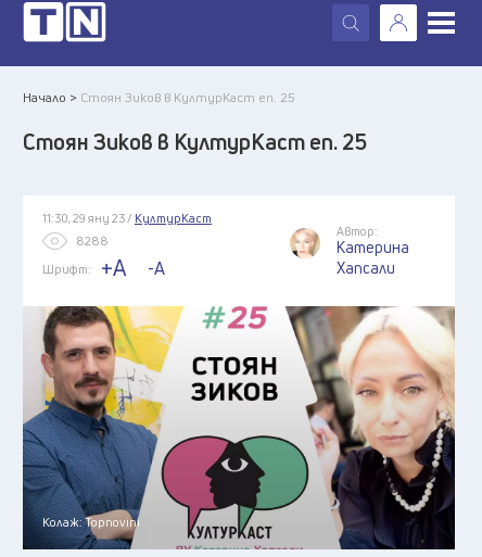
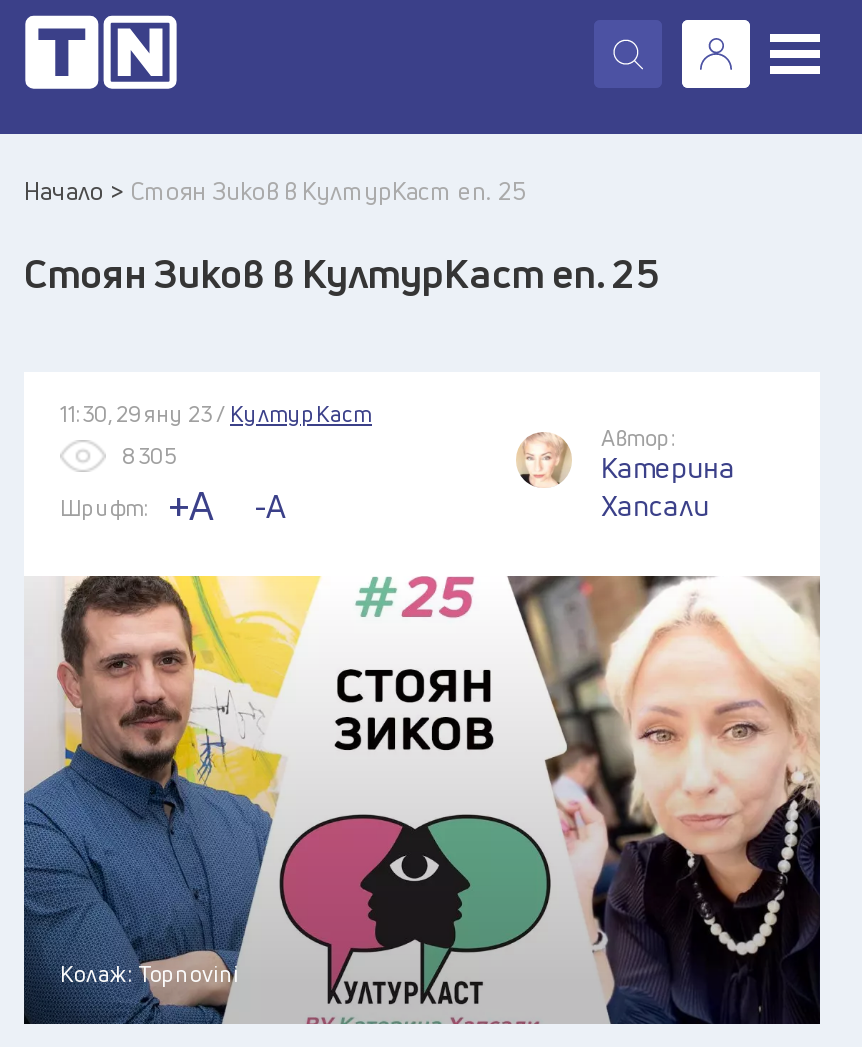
- 8288
+ 8305
